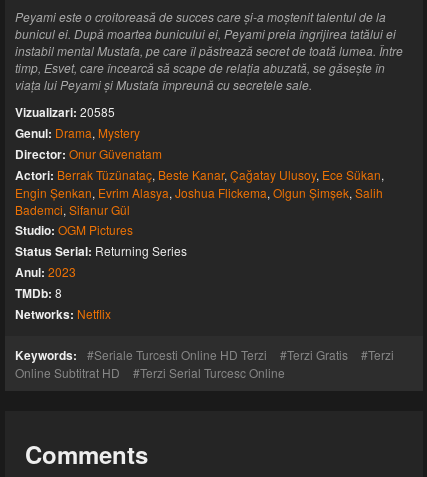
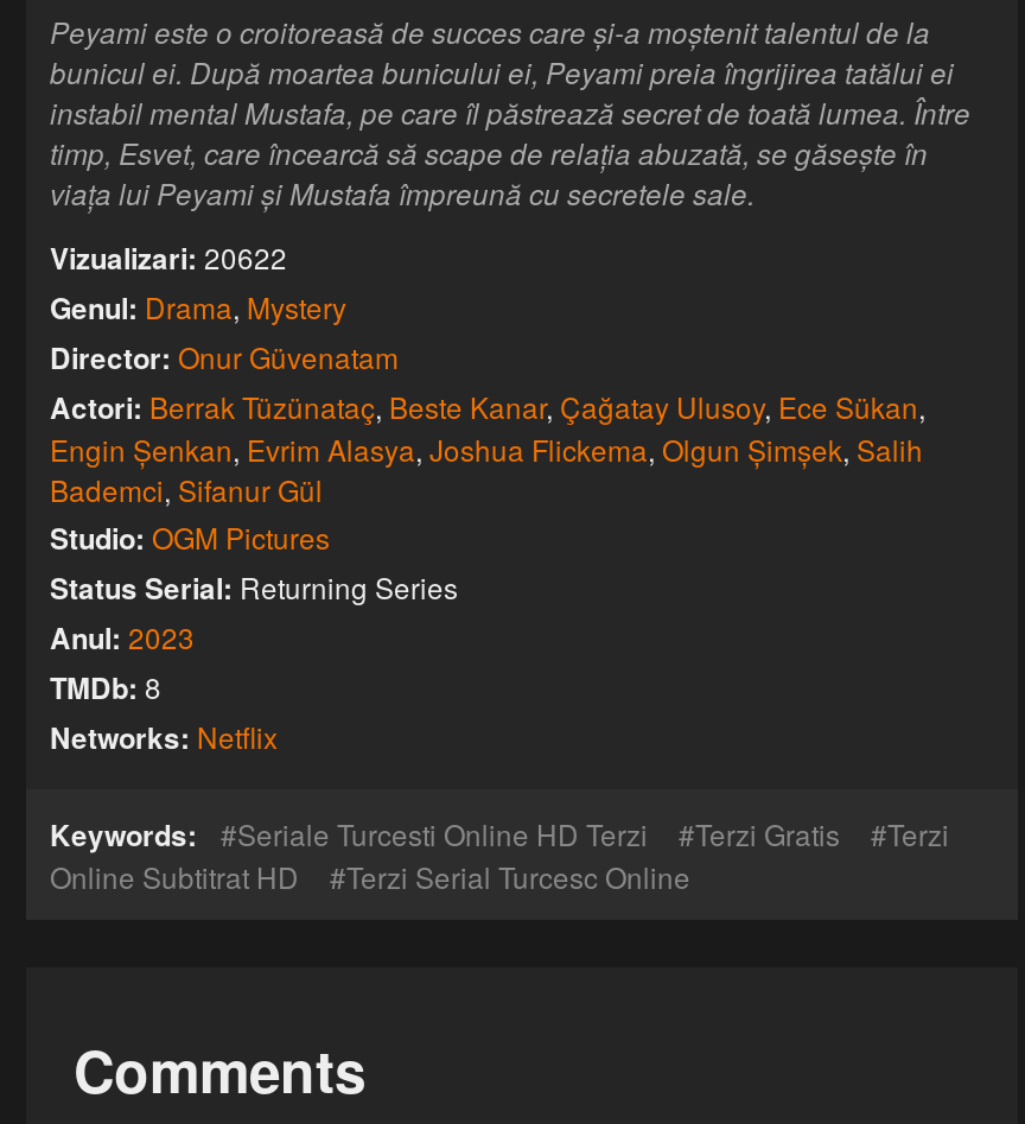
- Vizualizari: 20585
+ Vizualizari: 20622
